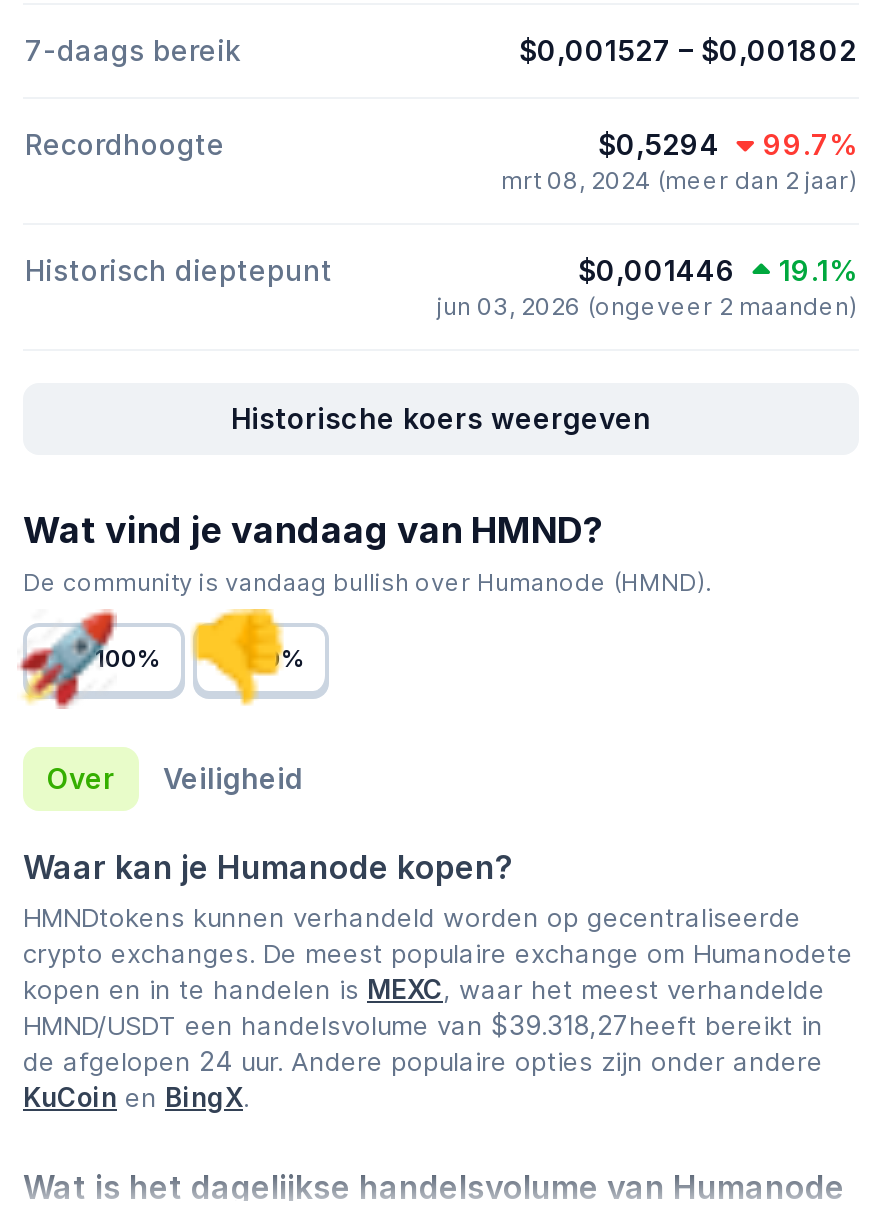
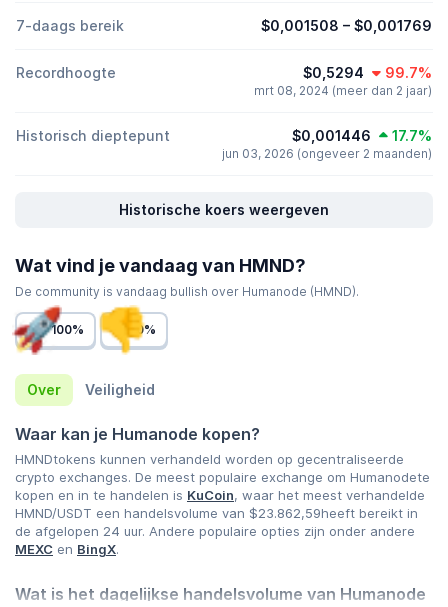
- $0,001527 – $0,001802
+ $0,001508 – $0,001769

- $0,001446 19.1%
+ $0,001446 17.7%

- kopen en in te handelen is MEXC, waar het meest verhandelde
+ kopen en in te handelen is KuCoin, waar het meest verhandelde

- HMND/USDT een handelsvolume van $39.318,27heeft bereikt in
+ HMND/USDT een handelsvolume van $23.862,59heeft bereikt in

- KuCoin en BingX.
+ MEXC en BingX.
